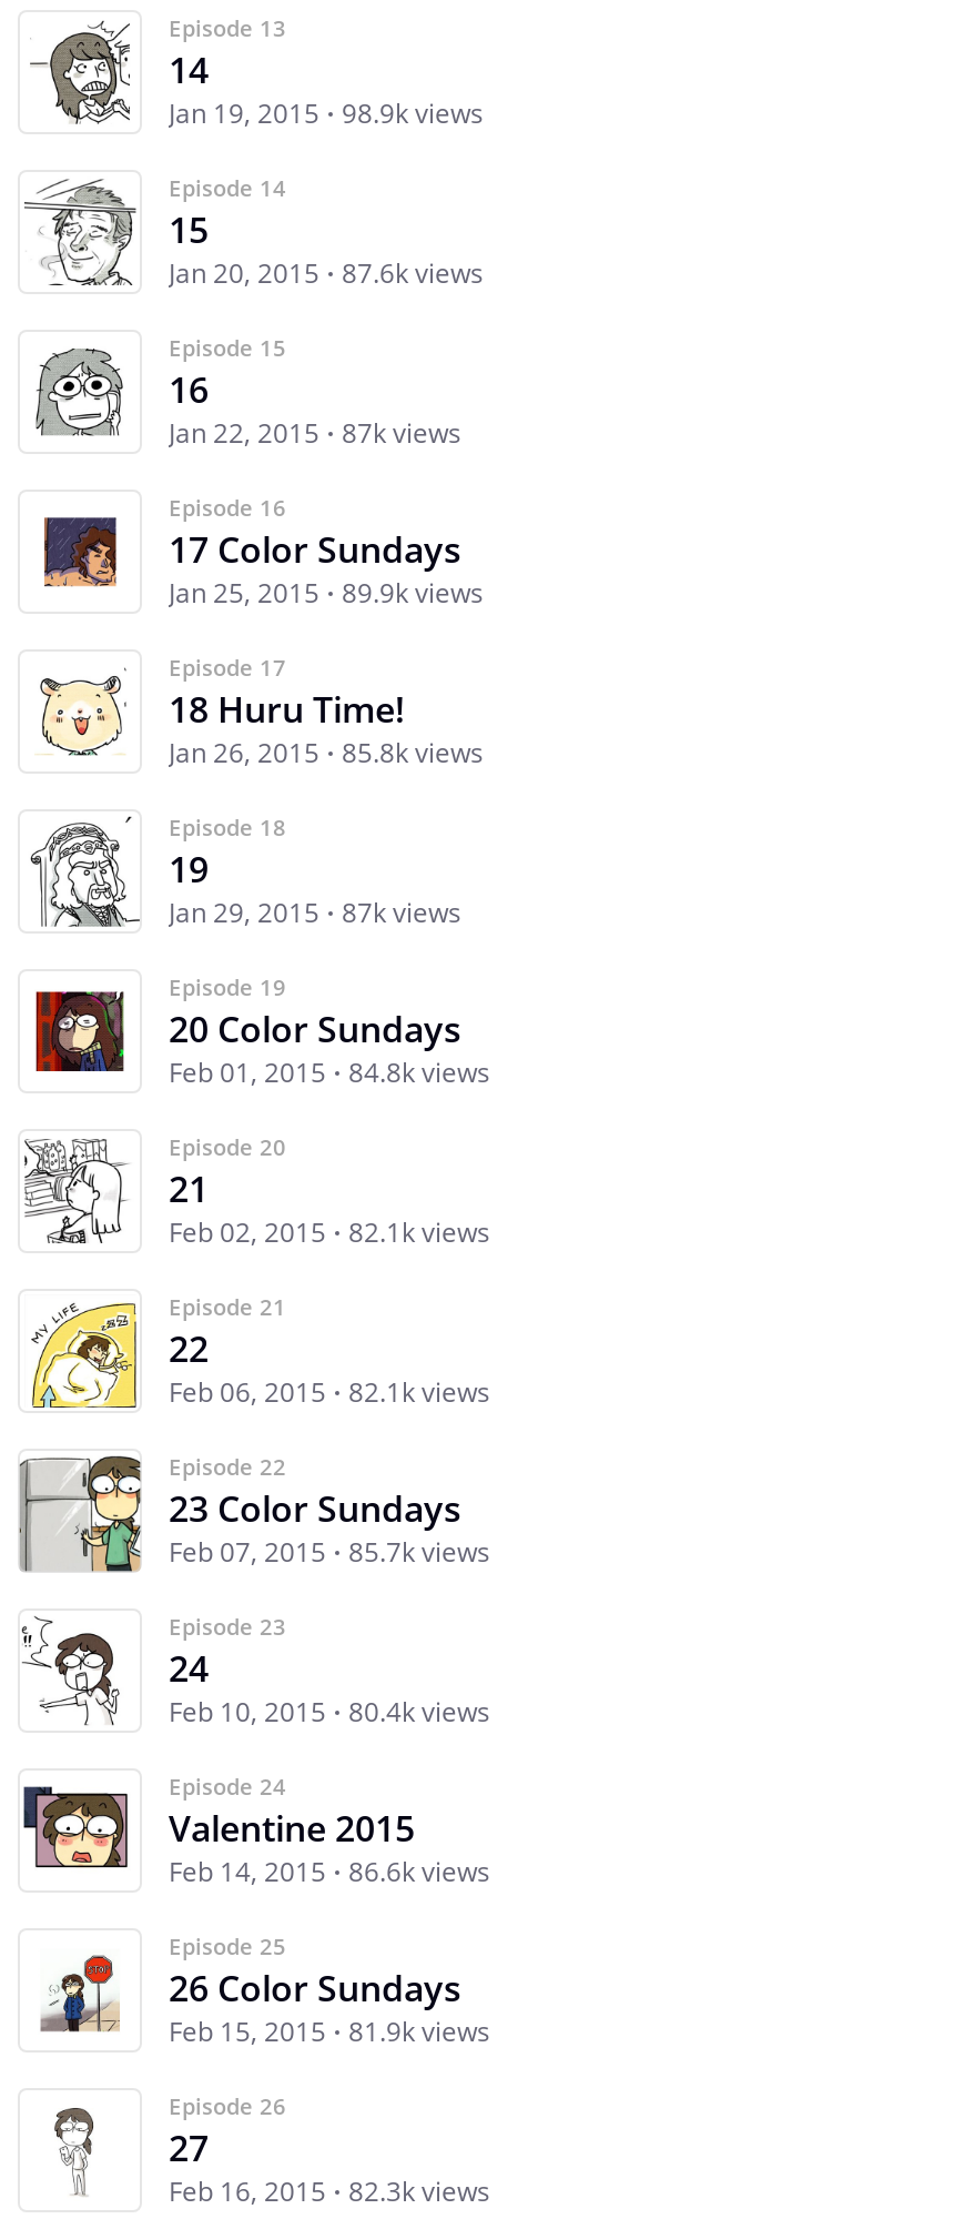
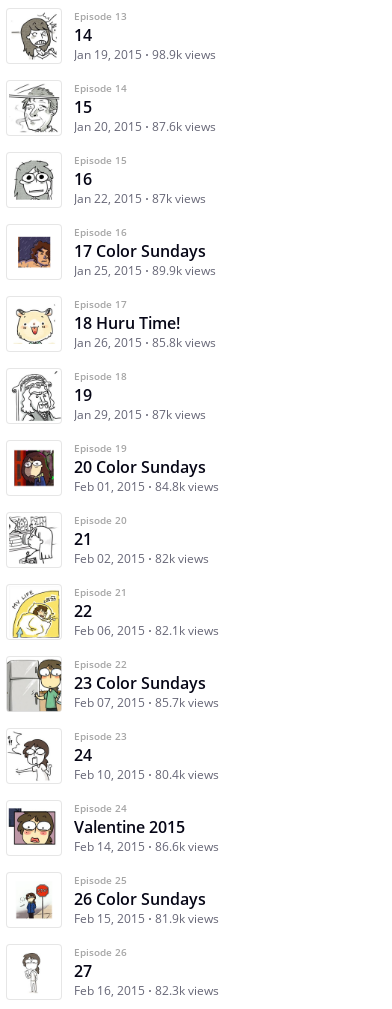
- Feb 02, 2015 82.1k views
+ Feb 02, 2015 82k views
